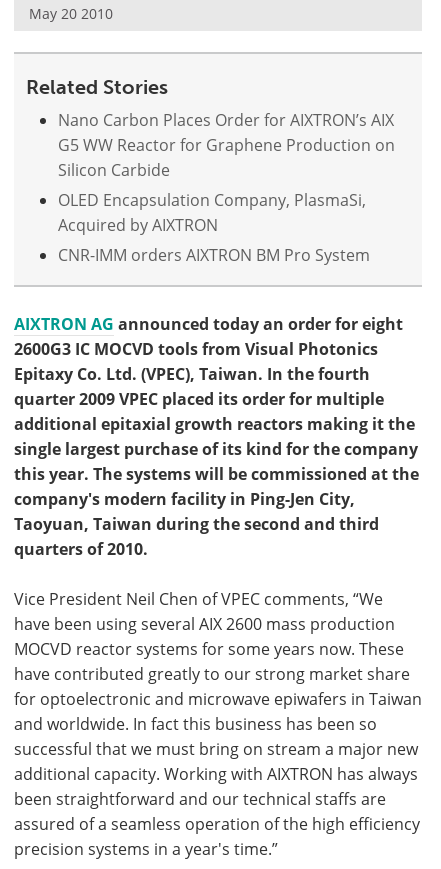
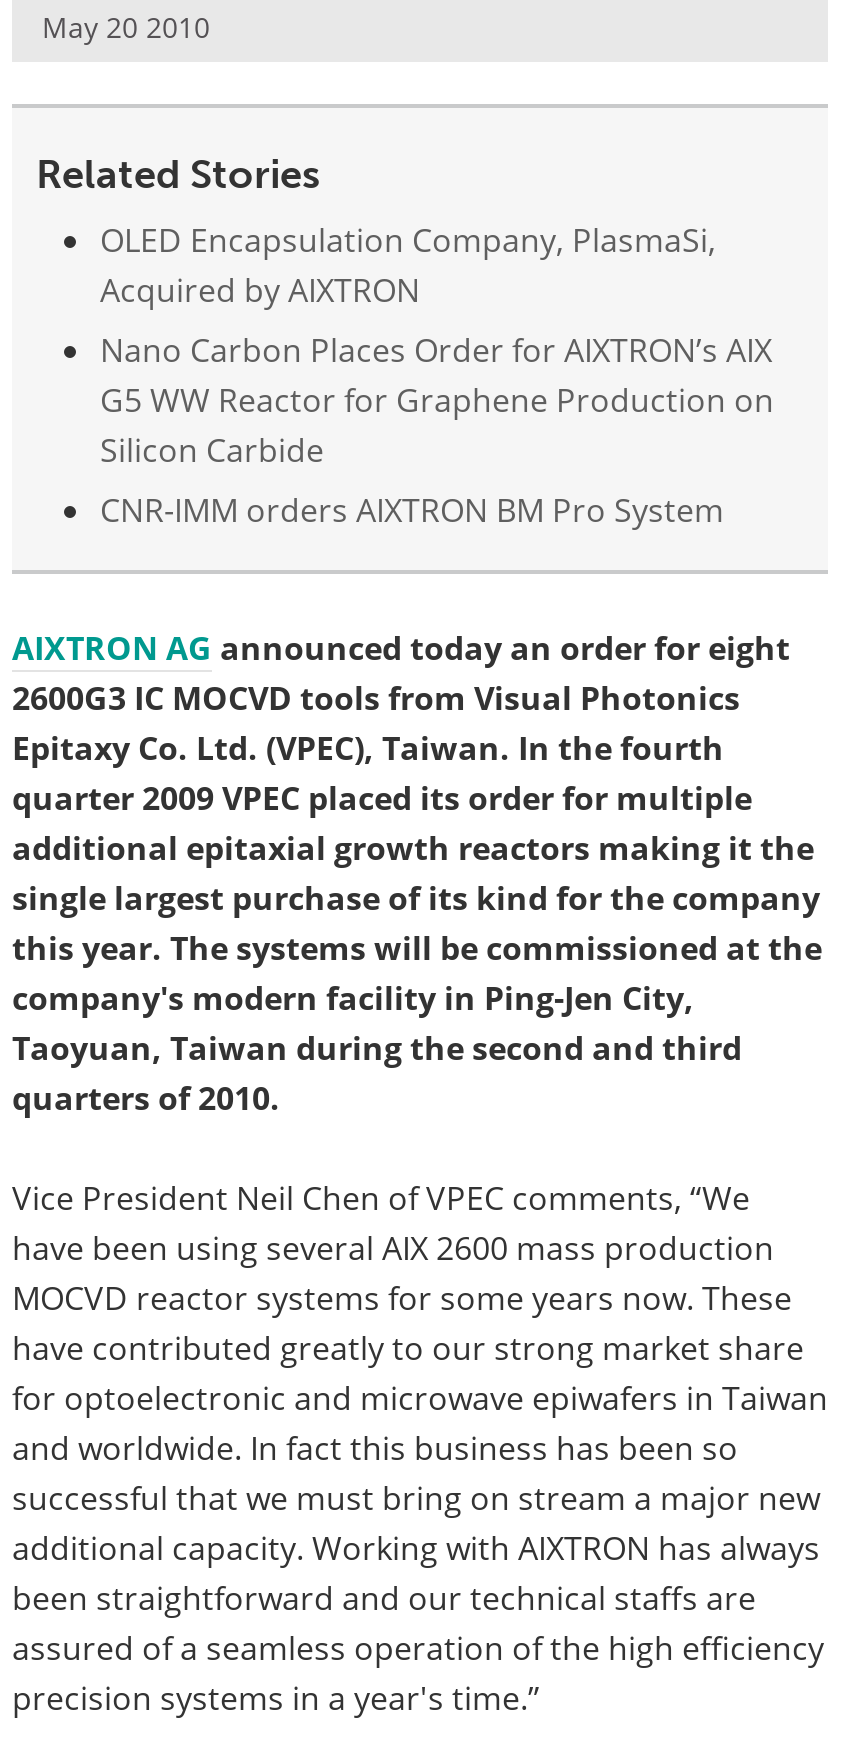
moved down: Nano Carbon Places Order for AIXTRON’s AIX | G5 WW Reactor for Graphene Production on | Silicon Carbide

moved up: OLED Encapsulation Company, PlasmaSi, | Acquired by AIXTRON
